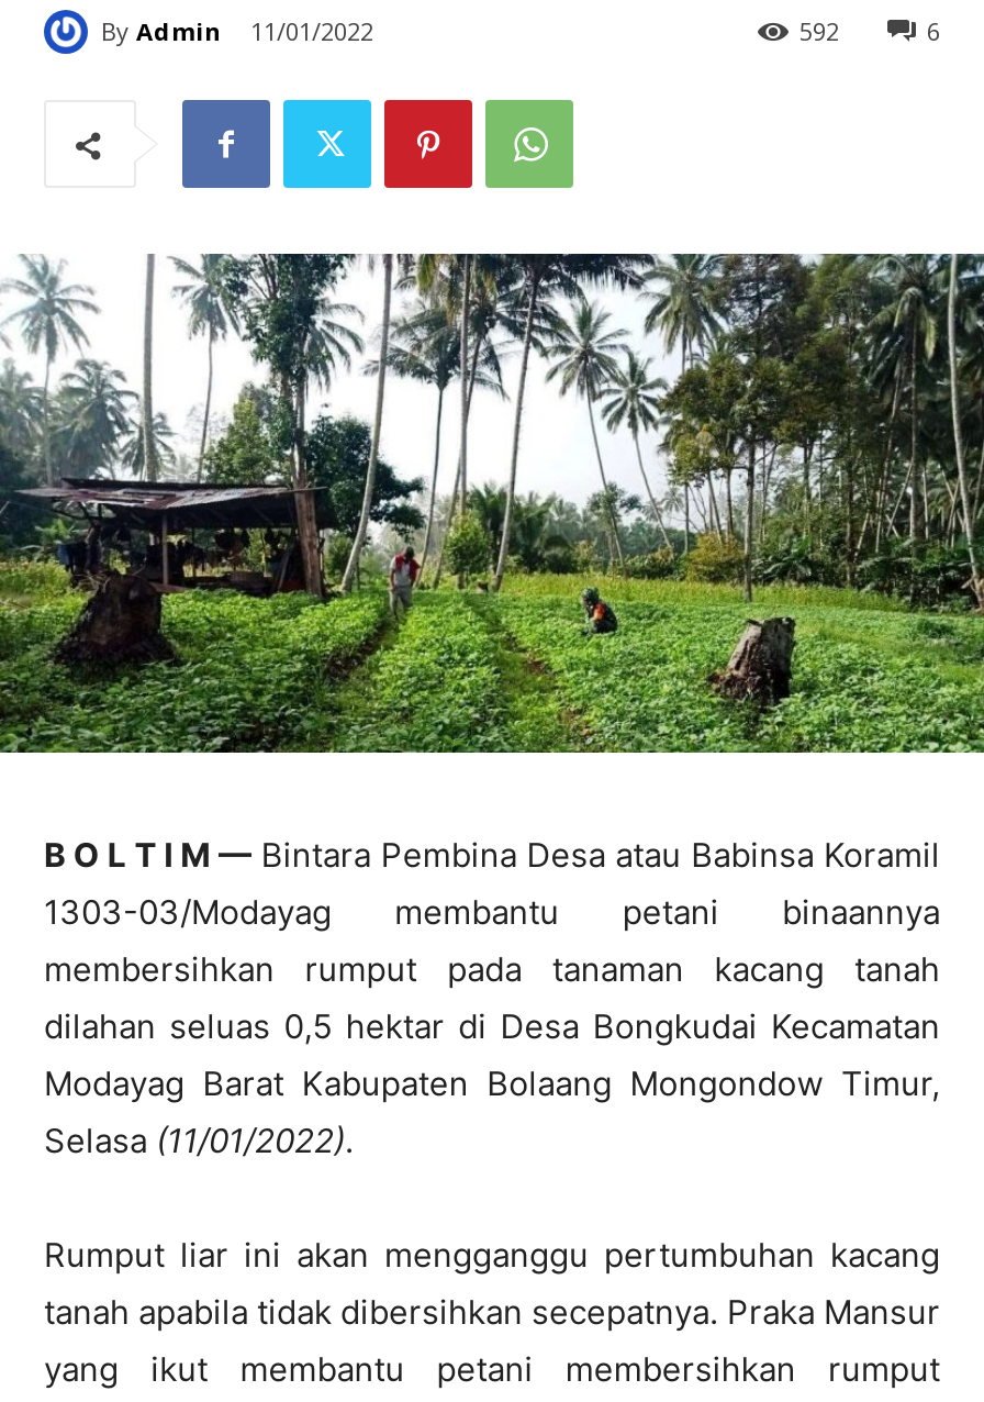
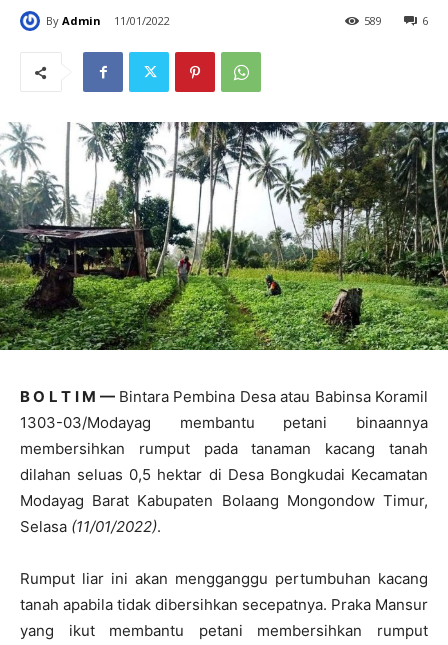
- 592
+ 589
